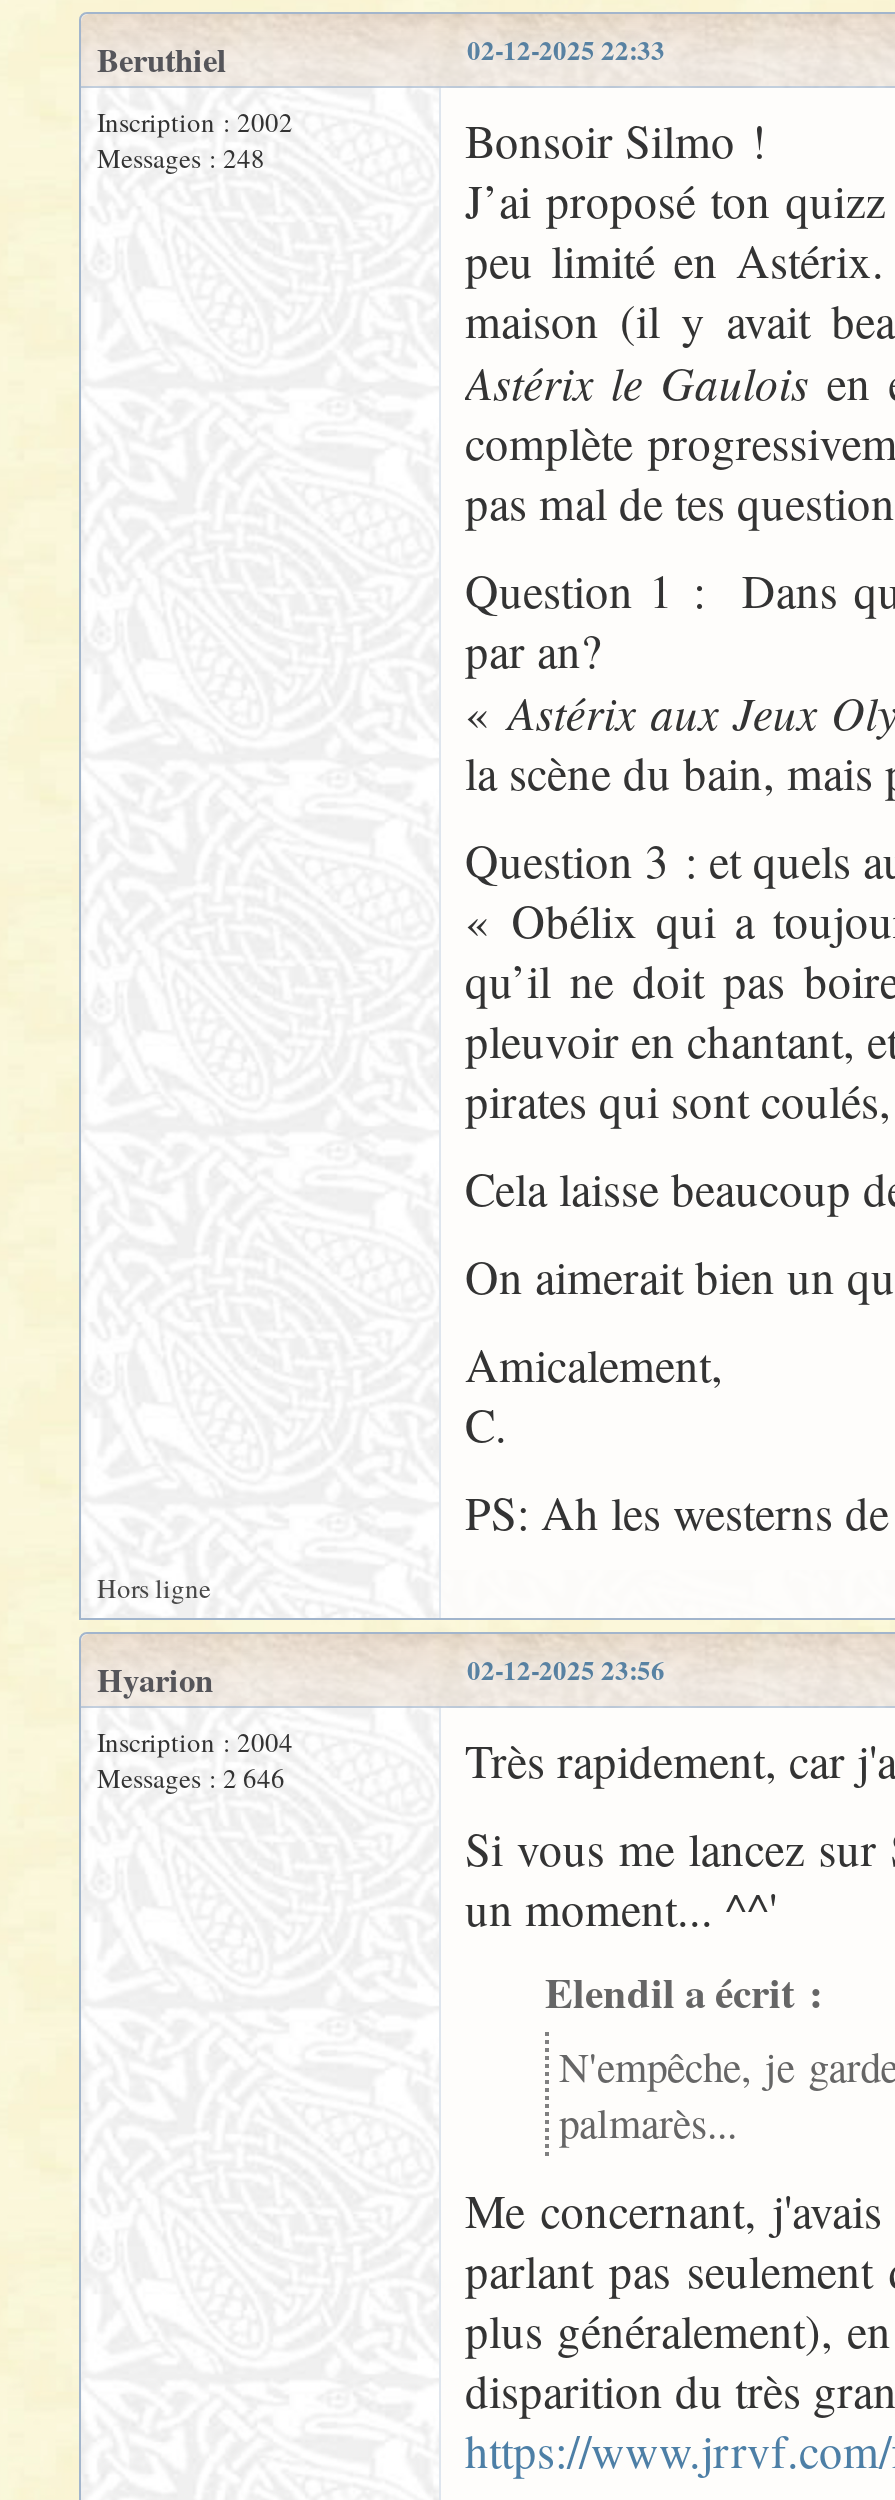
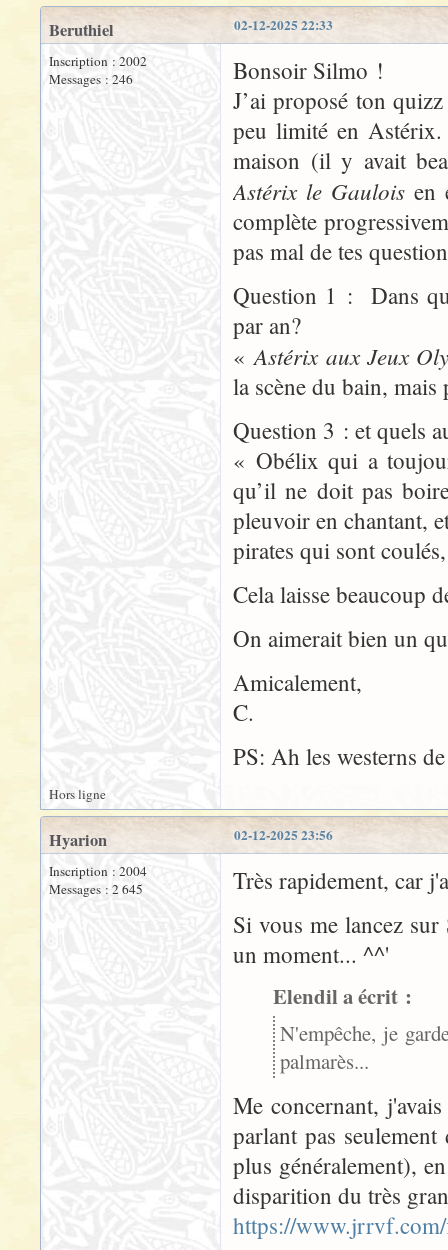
- Messages : 248
+ Messages : 246

- Messages : 2 646
+ Messages : 2 645
